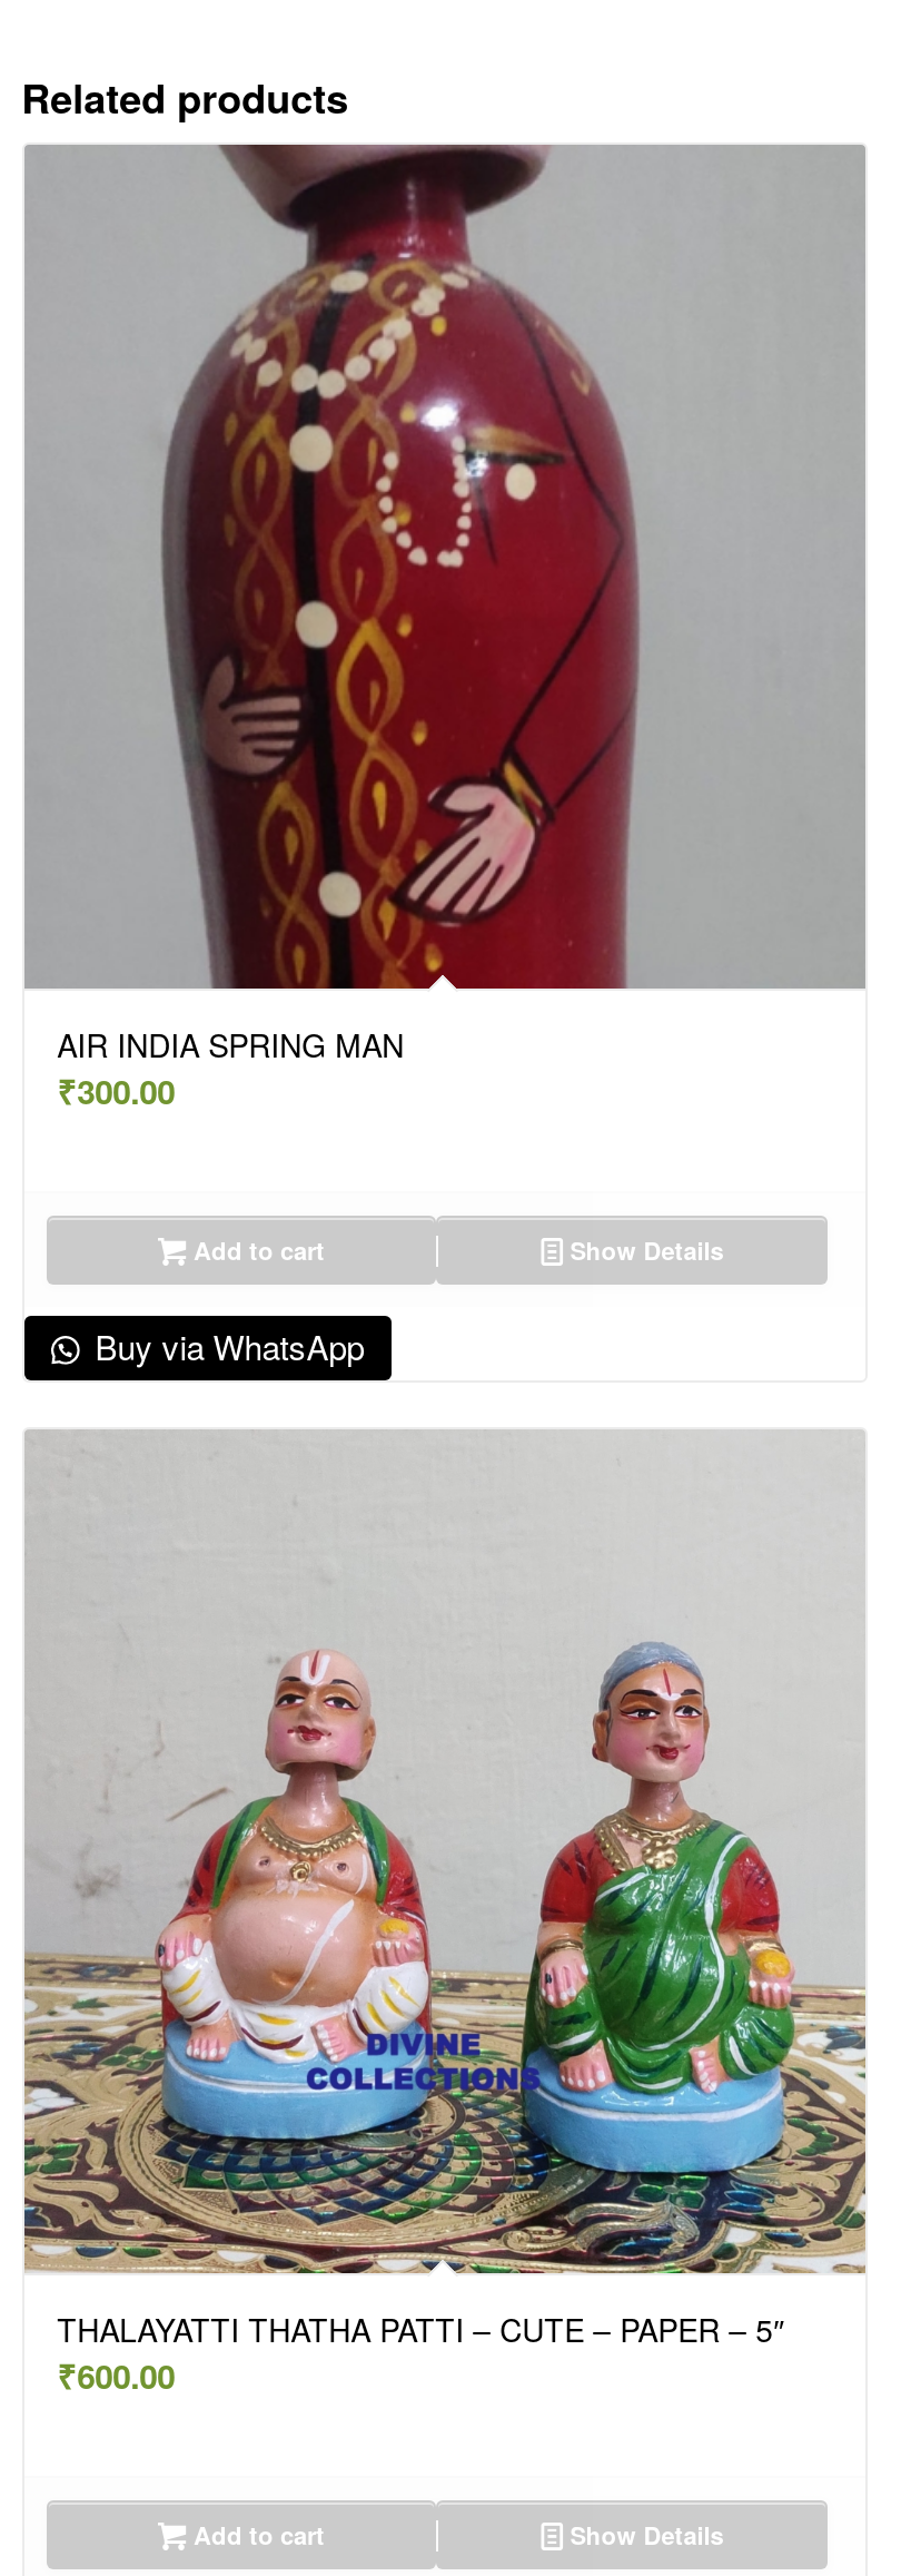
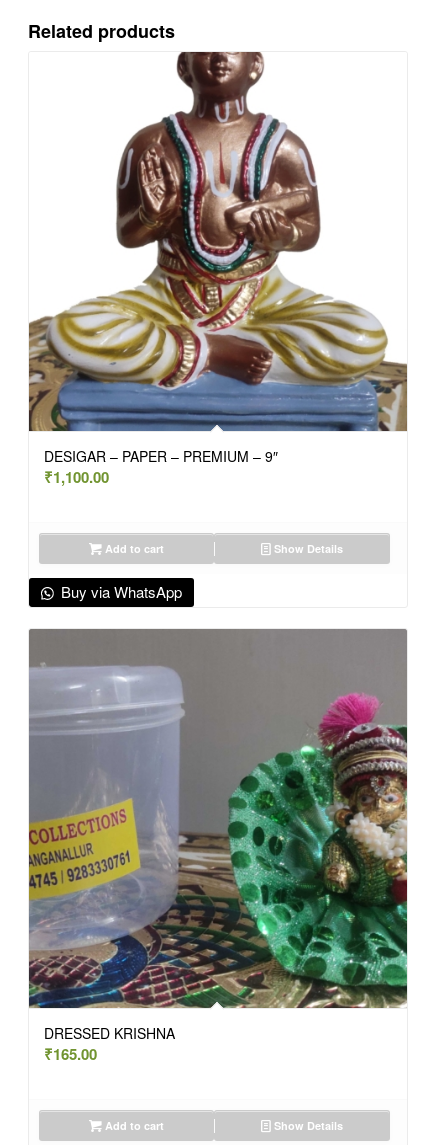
- [image]
- AIR INDIA SPRING MAN
- ₹300.00
+ [image]
+ DESIGAR – PAPER – PREMIUM – 9″
+ ₹1,100.00

- [image]
- THALAYATTI THATHA PATTI – CUTE – PAPER – 5″
- ₹600.00
+ [image]
+ DRESSED KRISHNA
+ ₹165.00
